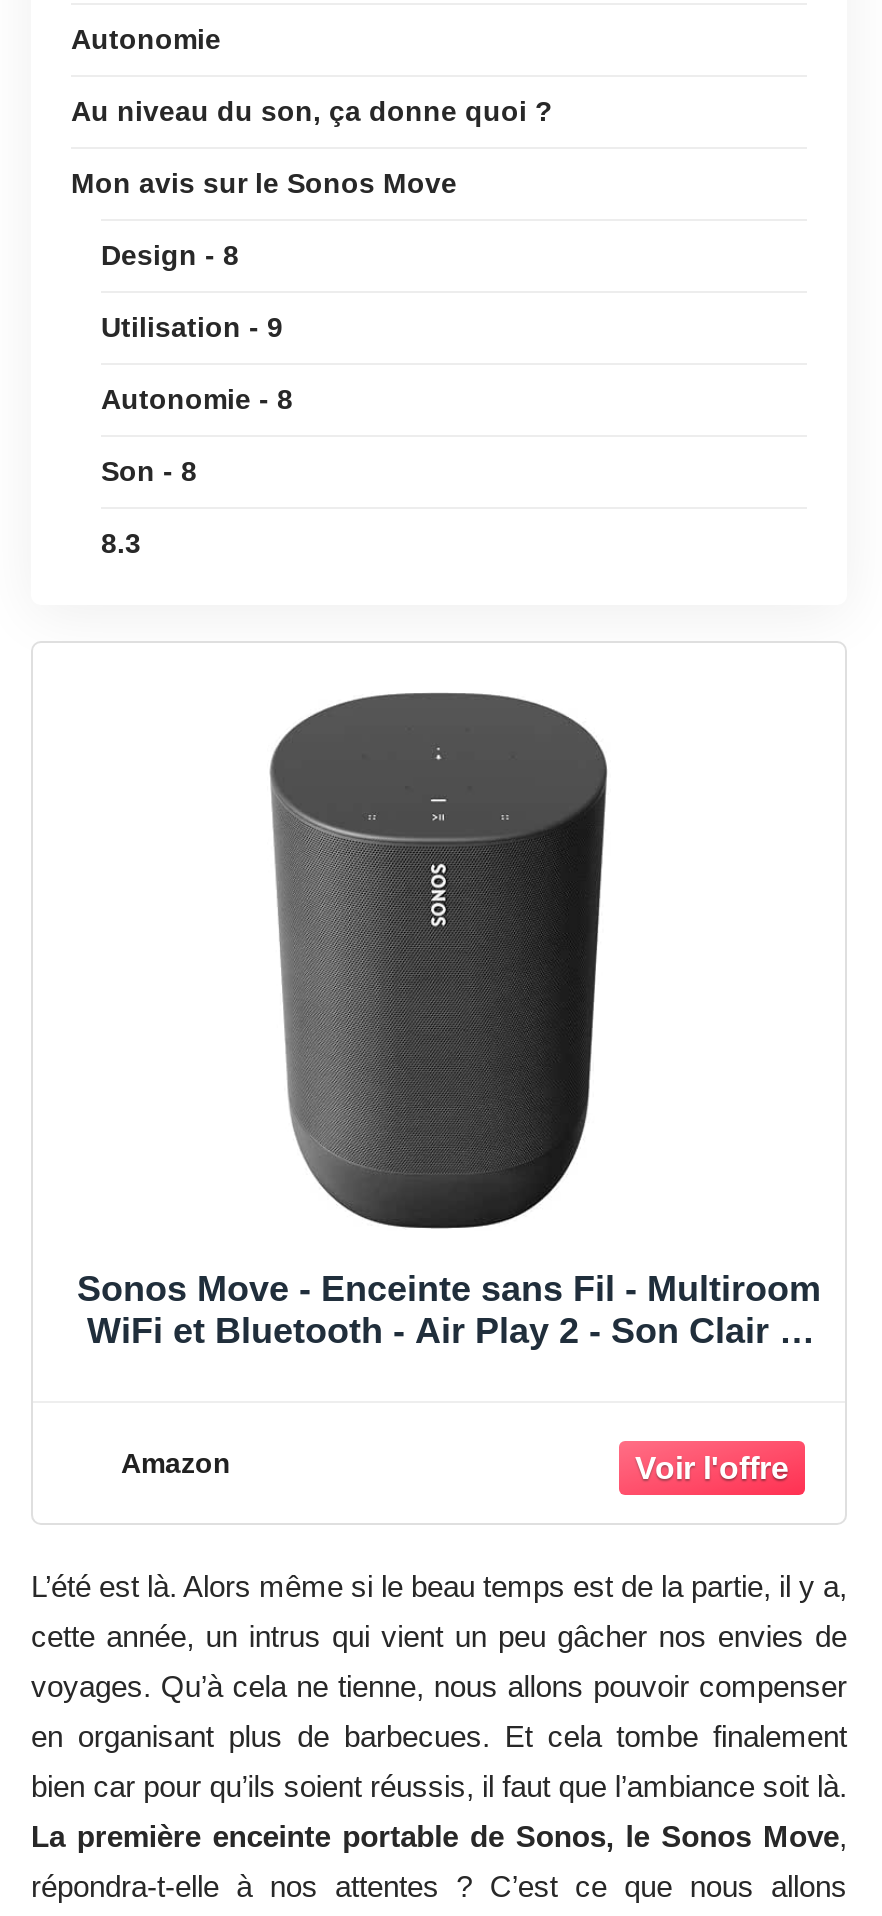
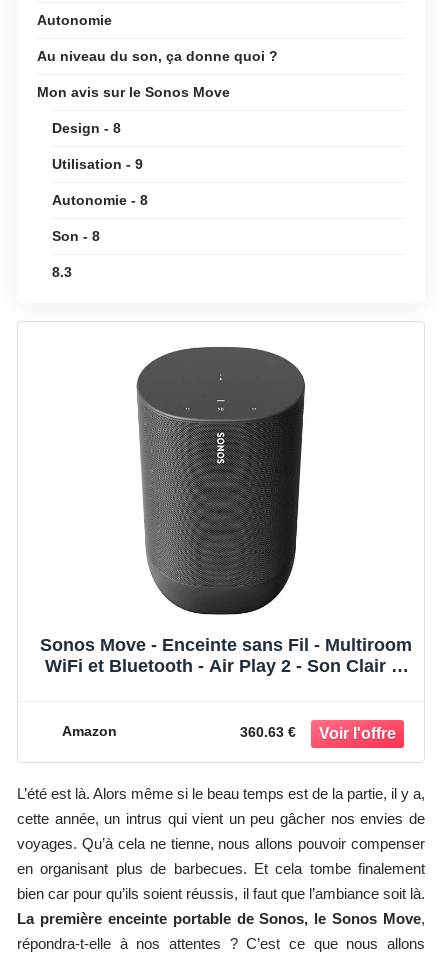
+ 360.63 €
